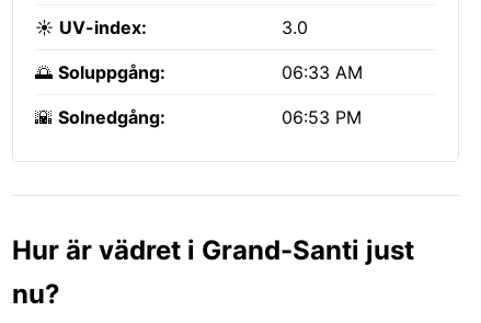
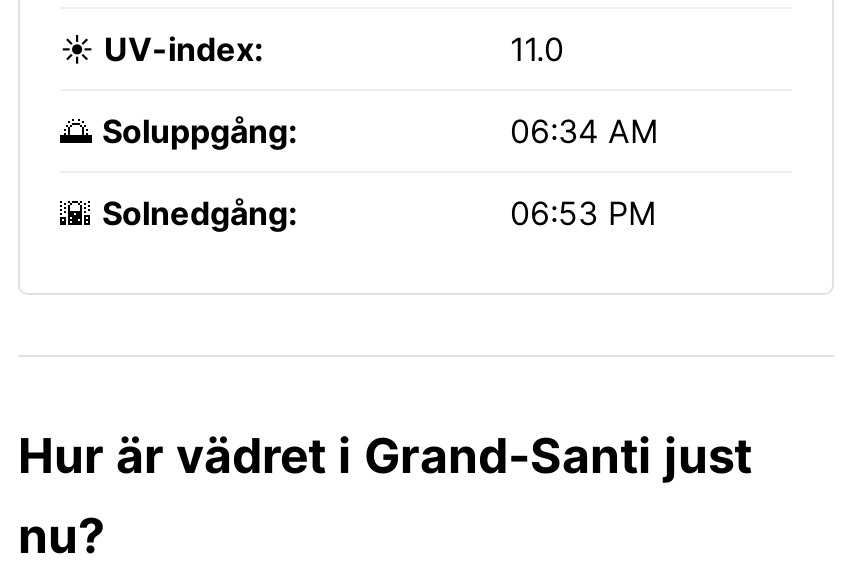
- 3.0
+ 11.0

- 06:33 AM
+ 06:34 AM
